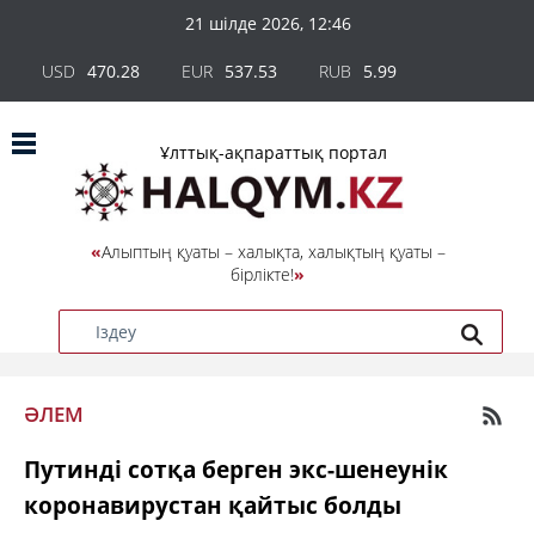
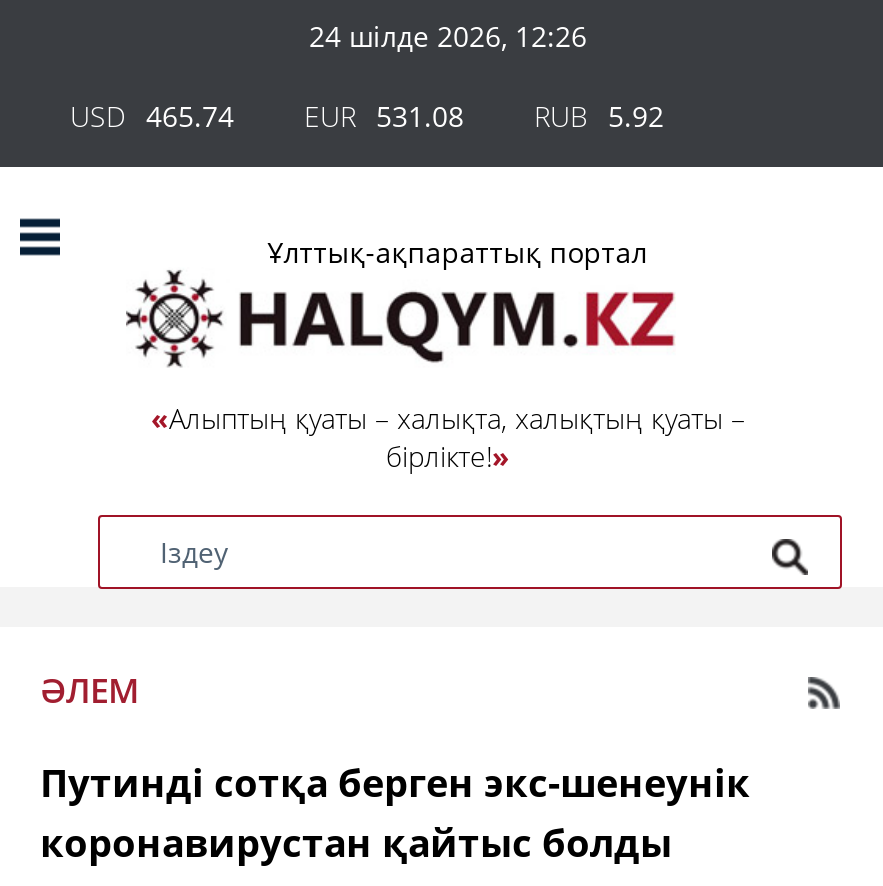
- 21 шілде 2026, 12:46
+ 24 шілде 2026, 12:26

- USD 470.28
+ USD 465.74

- EUR 537.53
+ EUR 531.08

- RUB 5.99
+ RUB 5.92
